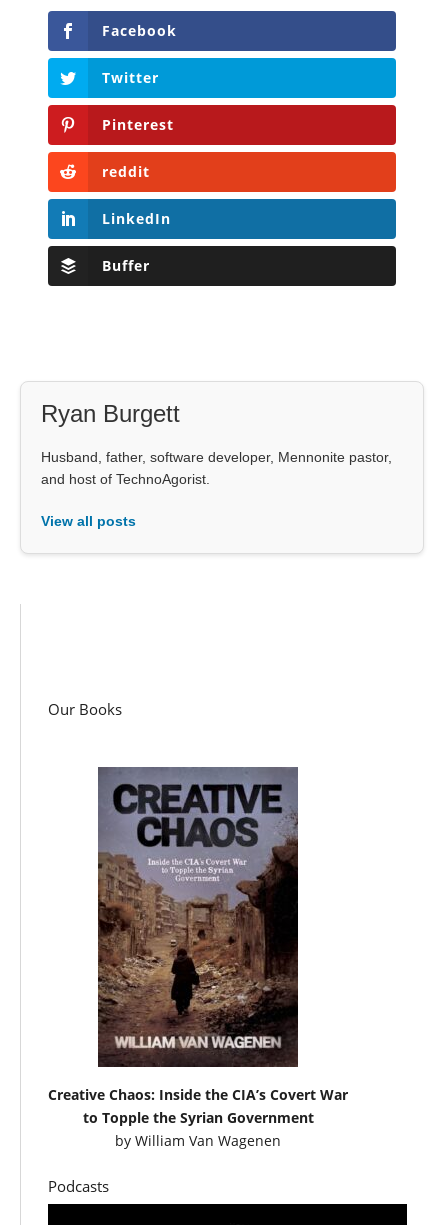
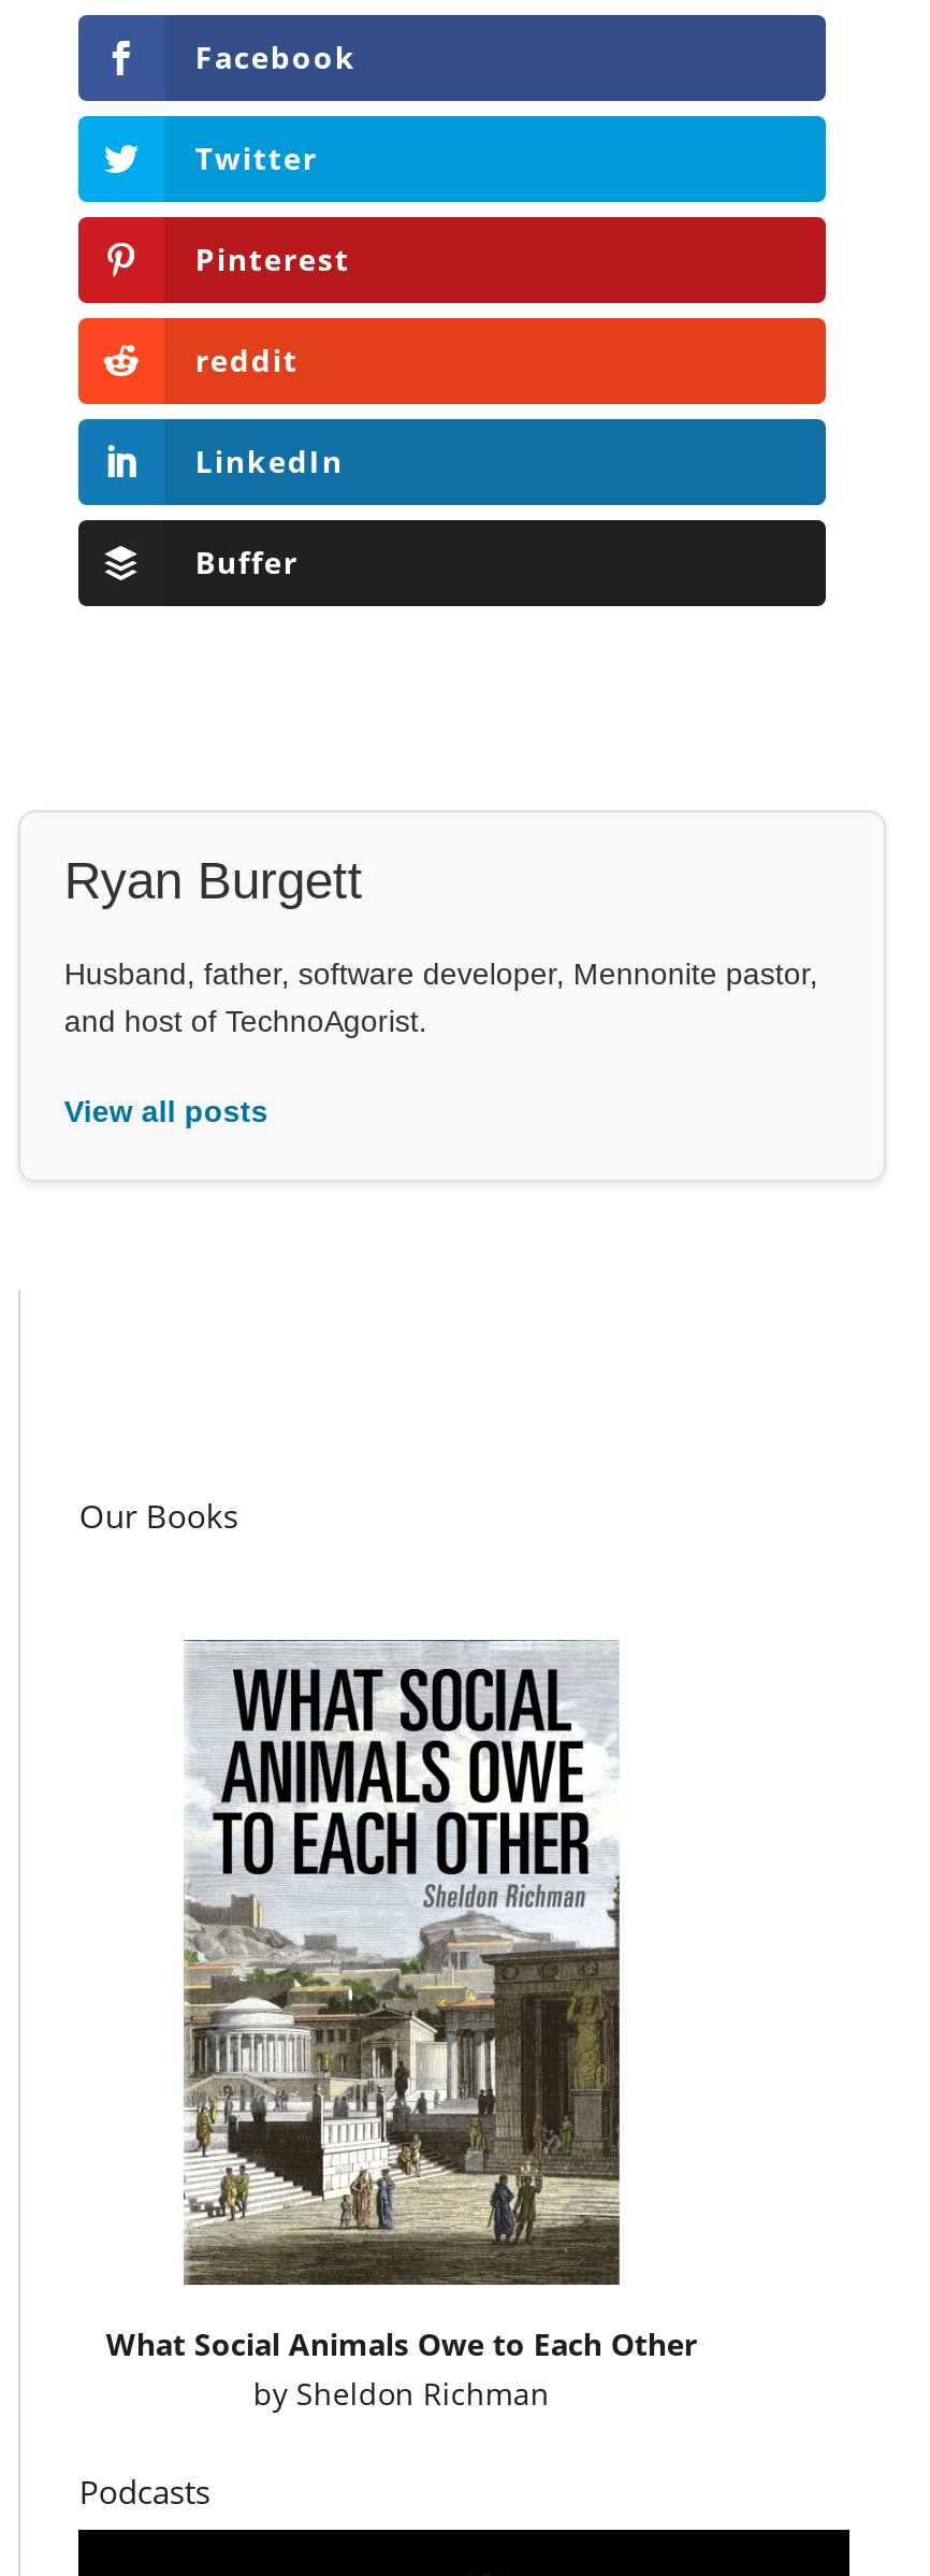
- [image]
- Creative Chaos: Inside the CIA’s Covert War
- to Topple the Syrian Government
- by William Van Wagenen
+ [image]
+ What Social Animals Owe to Each Other
+ by Sheldon Richman
